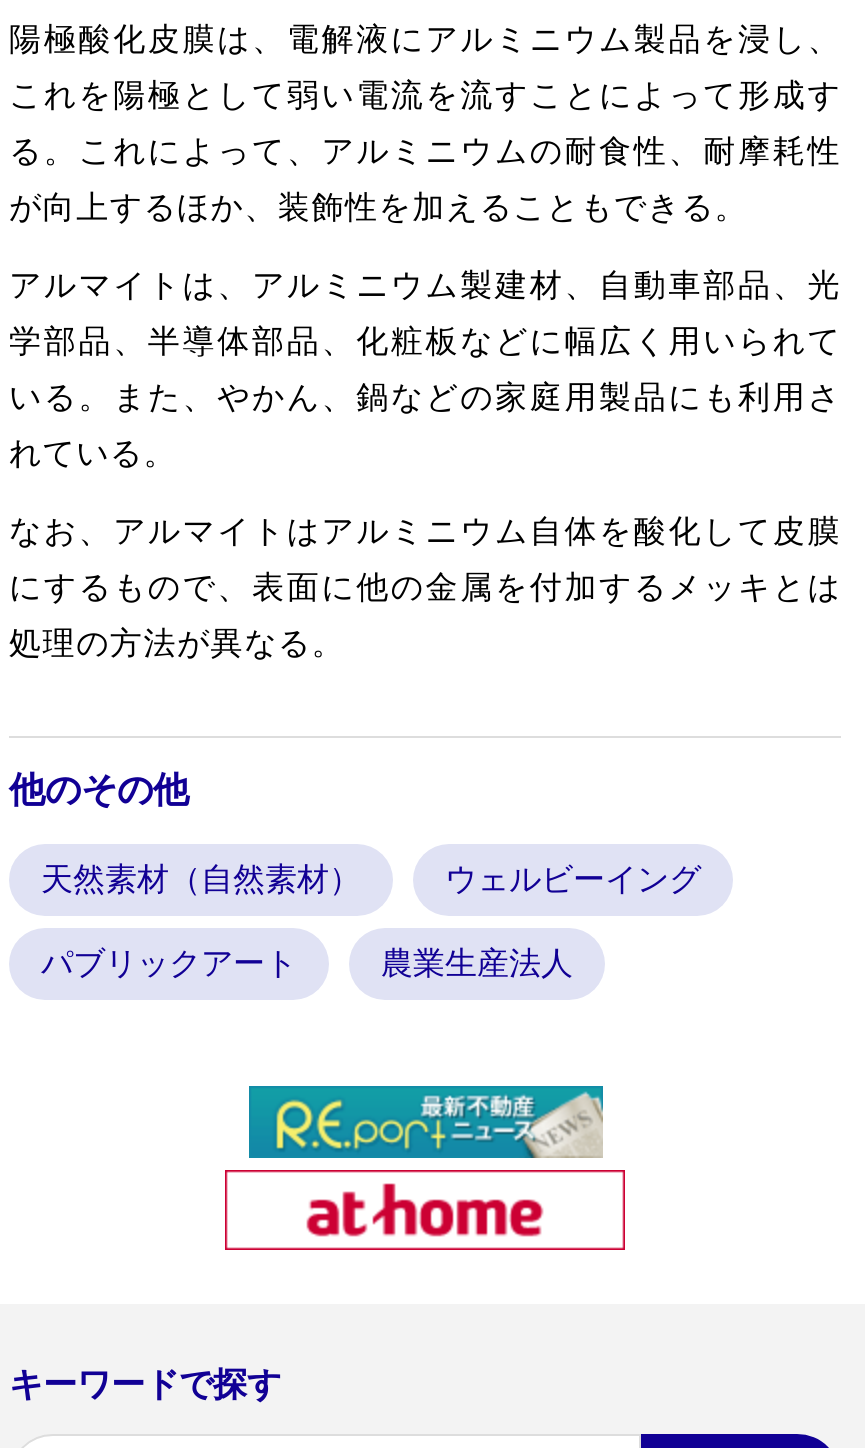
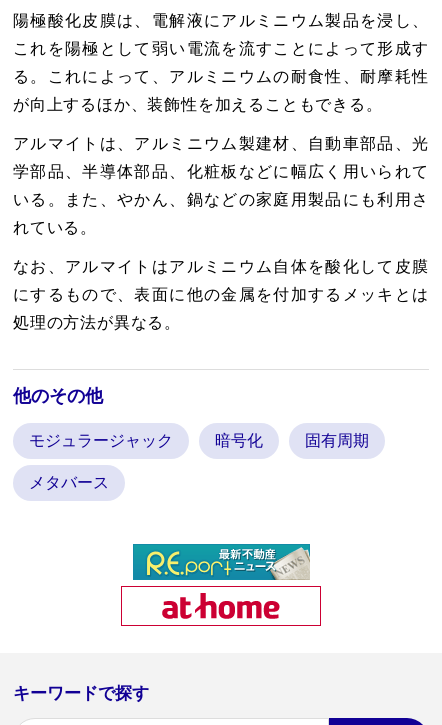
- 天然素材（自然素材）
- ウェルビーイング
+ モジュラージャック
+ 暗号化
+ 固有周期

- パブリックアート
- 農業生産法人
+ メタバース
